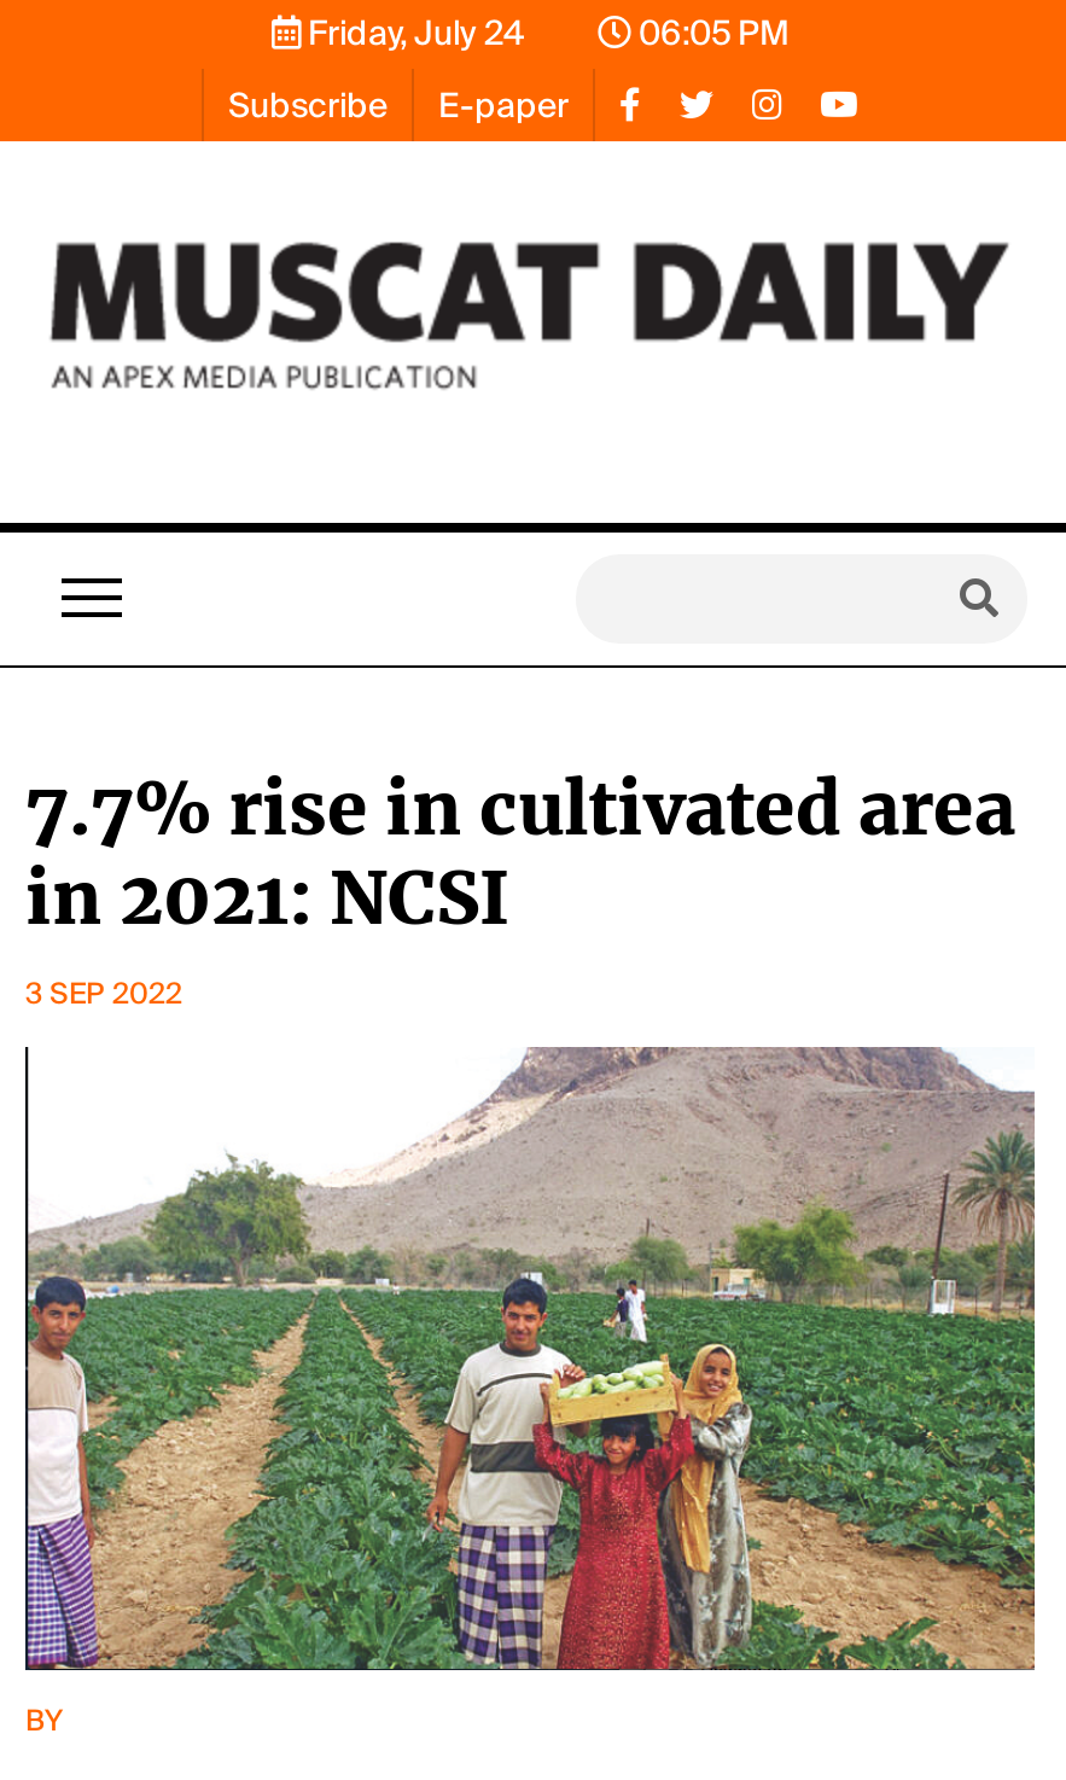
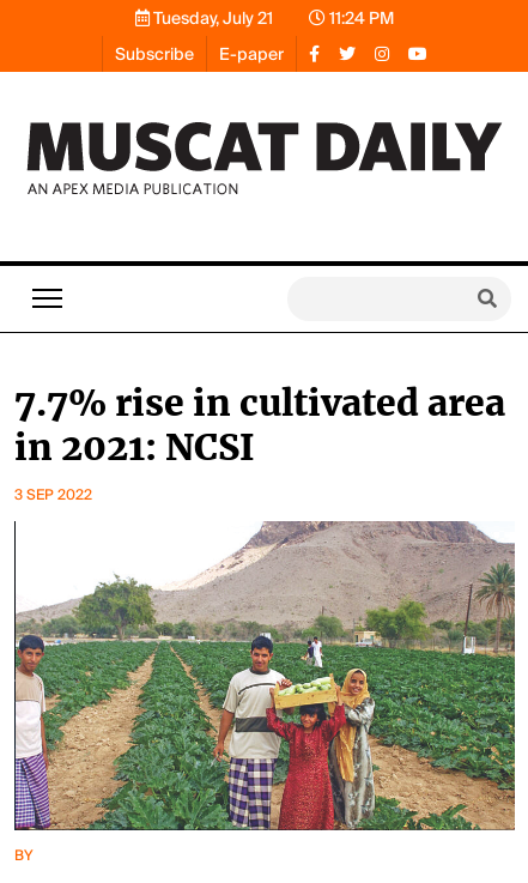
- Friday, July 24
+ Tuesday, July 21

- 06:05 PM
+ 11:24 PM
